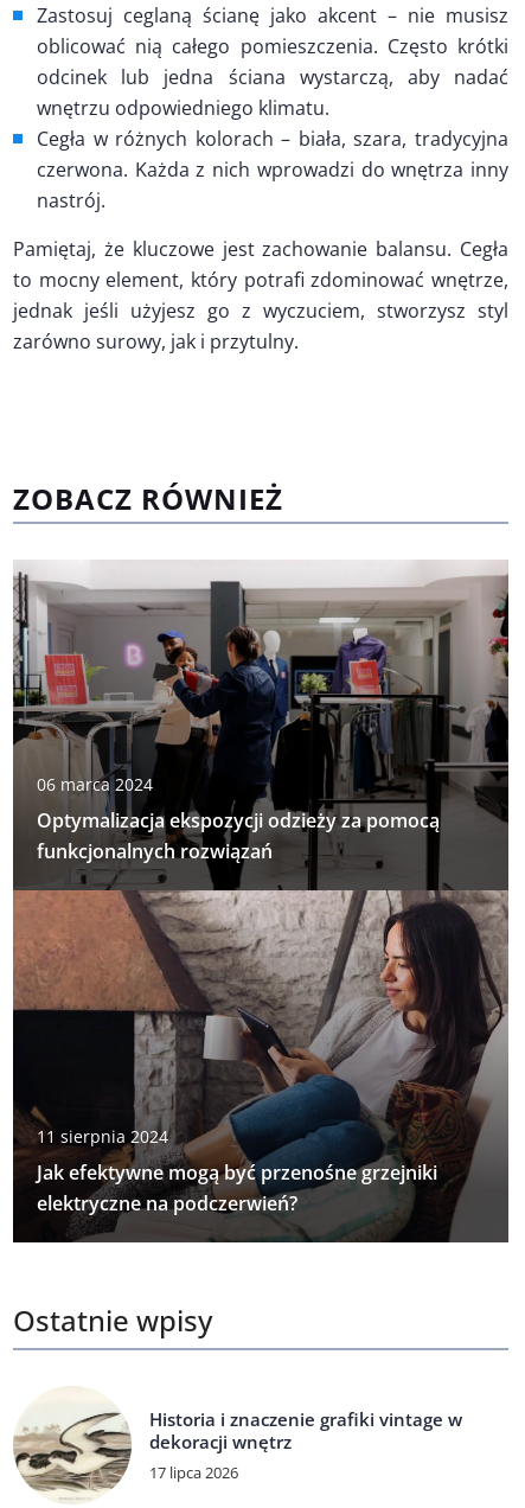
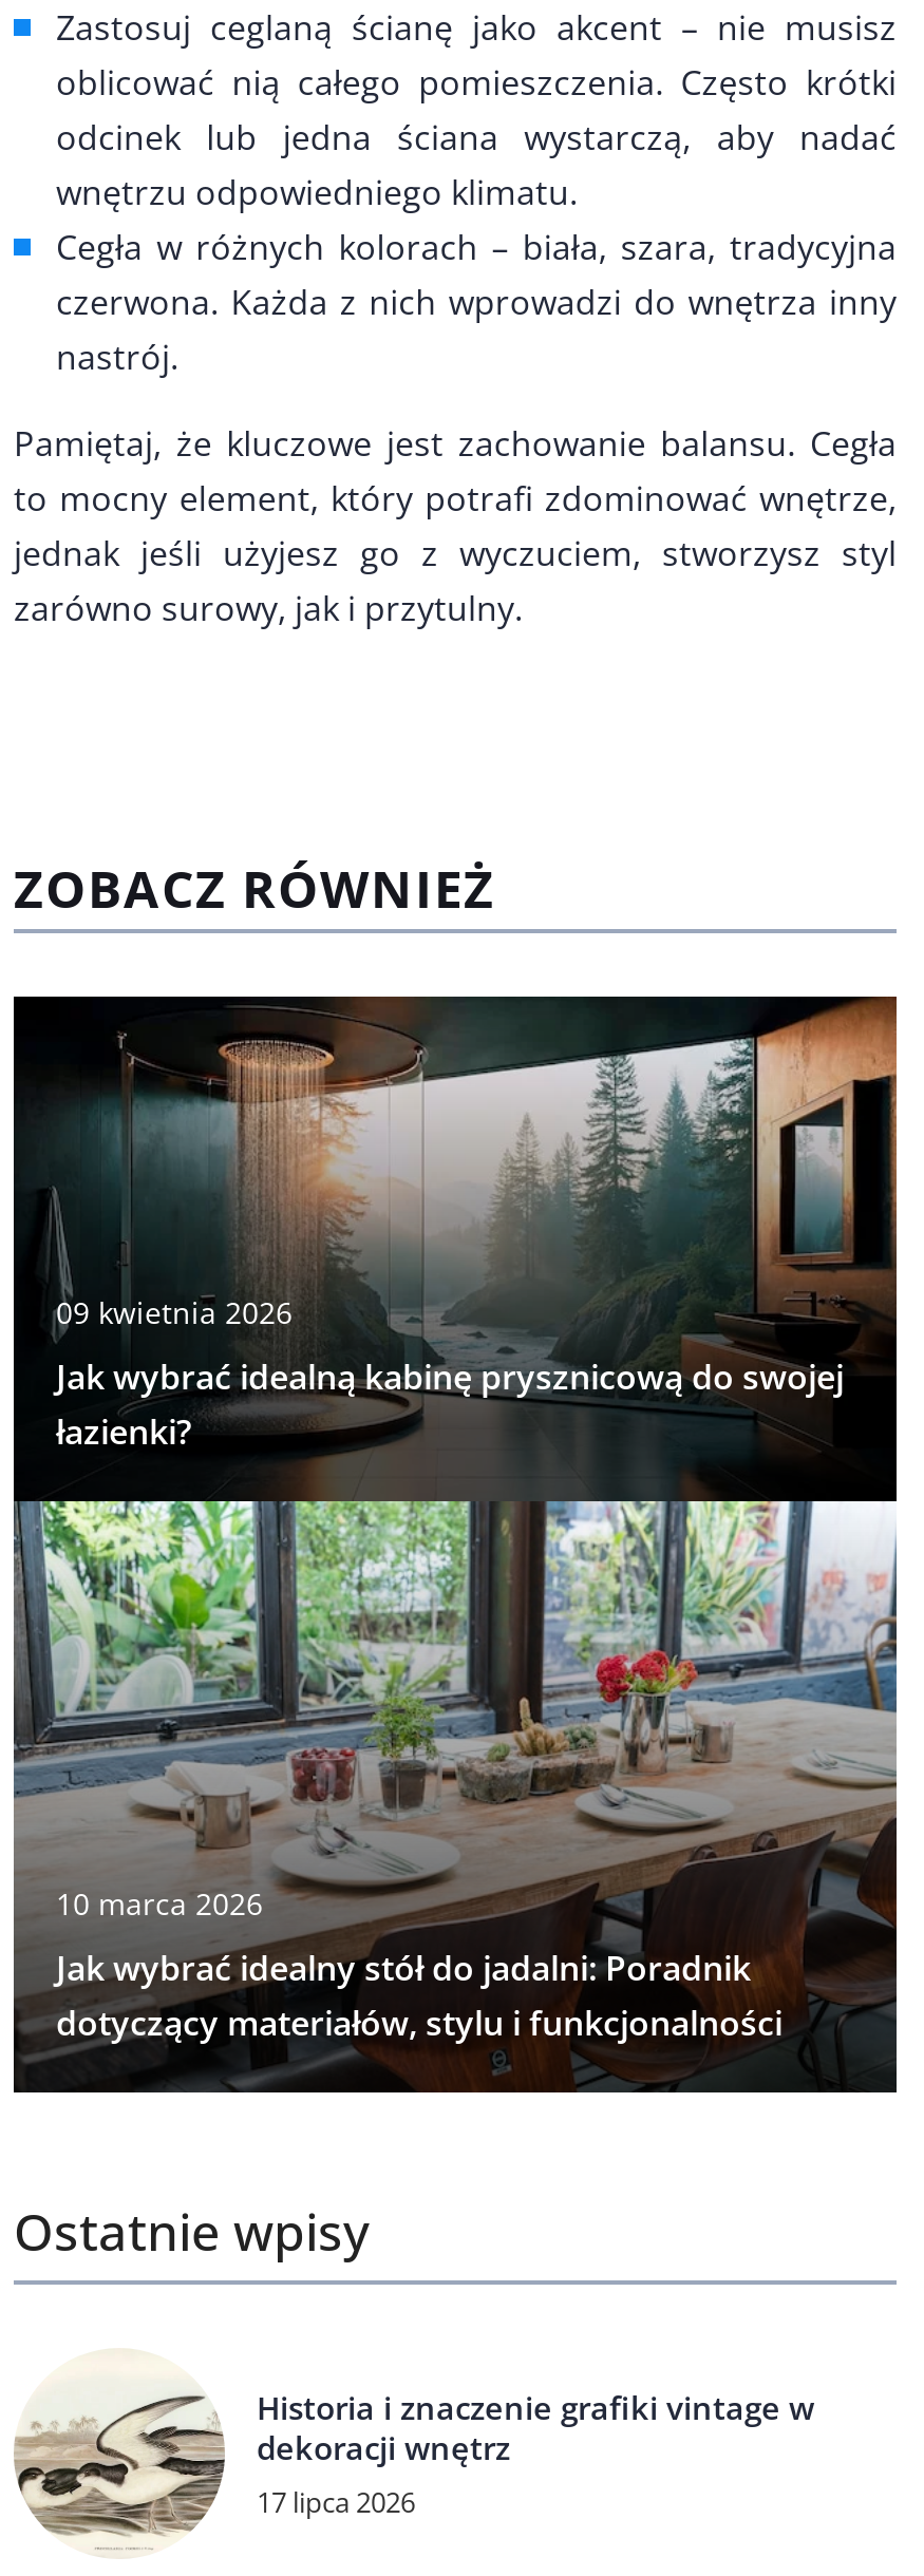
- [image]
- 06 marca 2024
+ [image]
+ 09 kwietnia 2026

- Optymalizacja ekspozycji odzieży za pomocą
- funkcjonalnych rozwiązań
+ Jak wybrać idealną kabinę prysznicową do swojej
+ łazienki?

- 11 sierpnia 2024
+ 10 marca 2026

- Jak efektywne mogą być przenośne grzejniki
- elektryczne na podczerwień?
+ Jak wybrać idealny stół do jadalni: Poradnik
+ dotyczący materiałów, stylu i funkcjonalności
